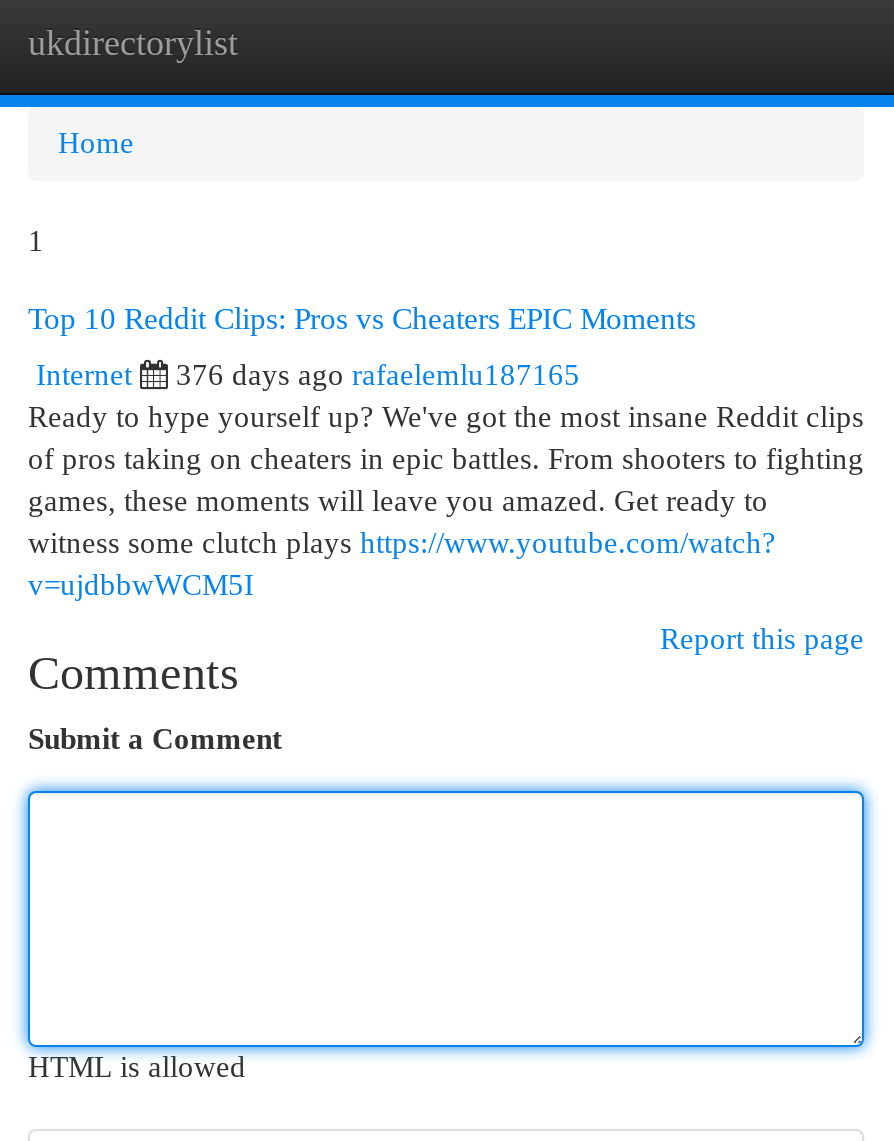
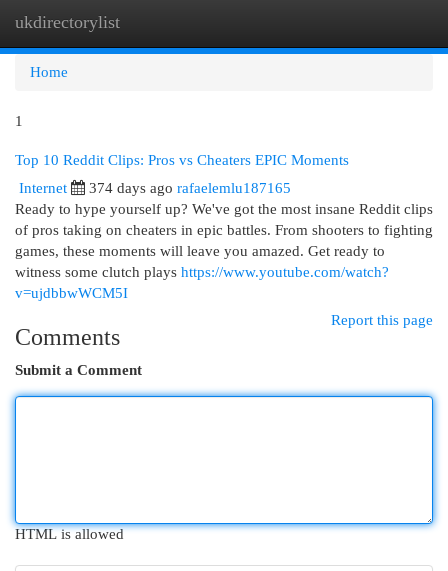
- 376 days ago rafaelemlu187165
+ 374 days ago rafaelemlu187165
